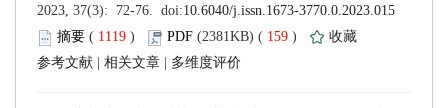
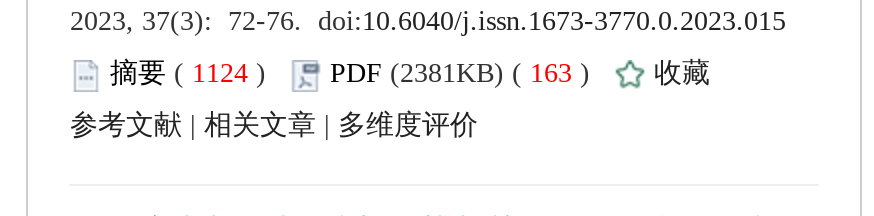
- 159)
+ 163)
